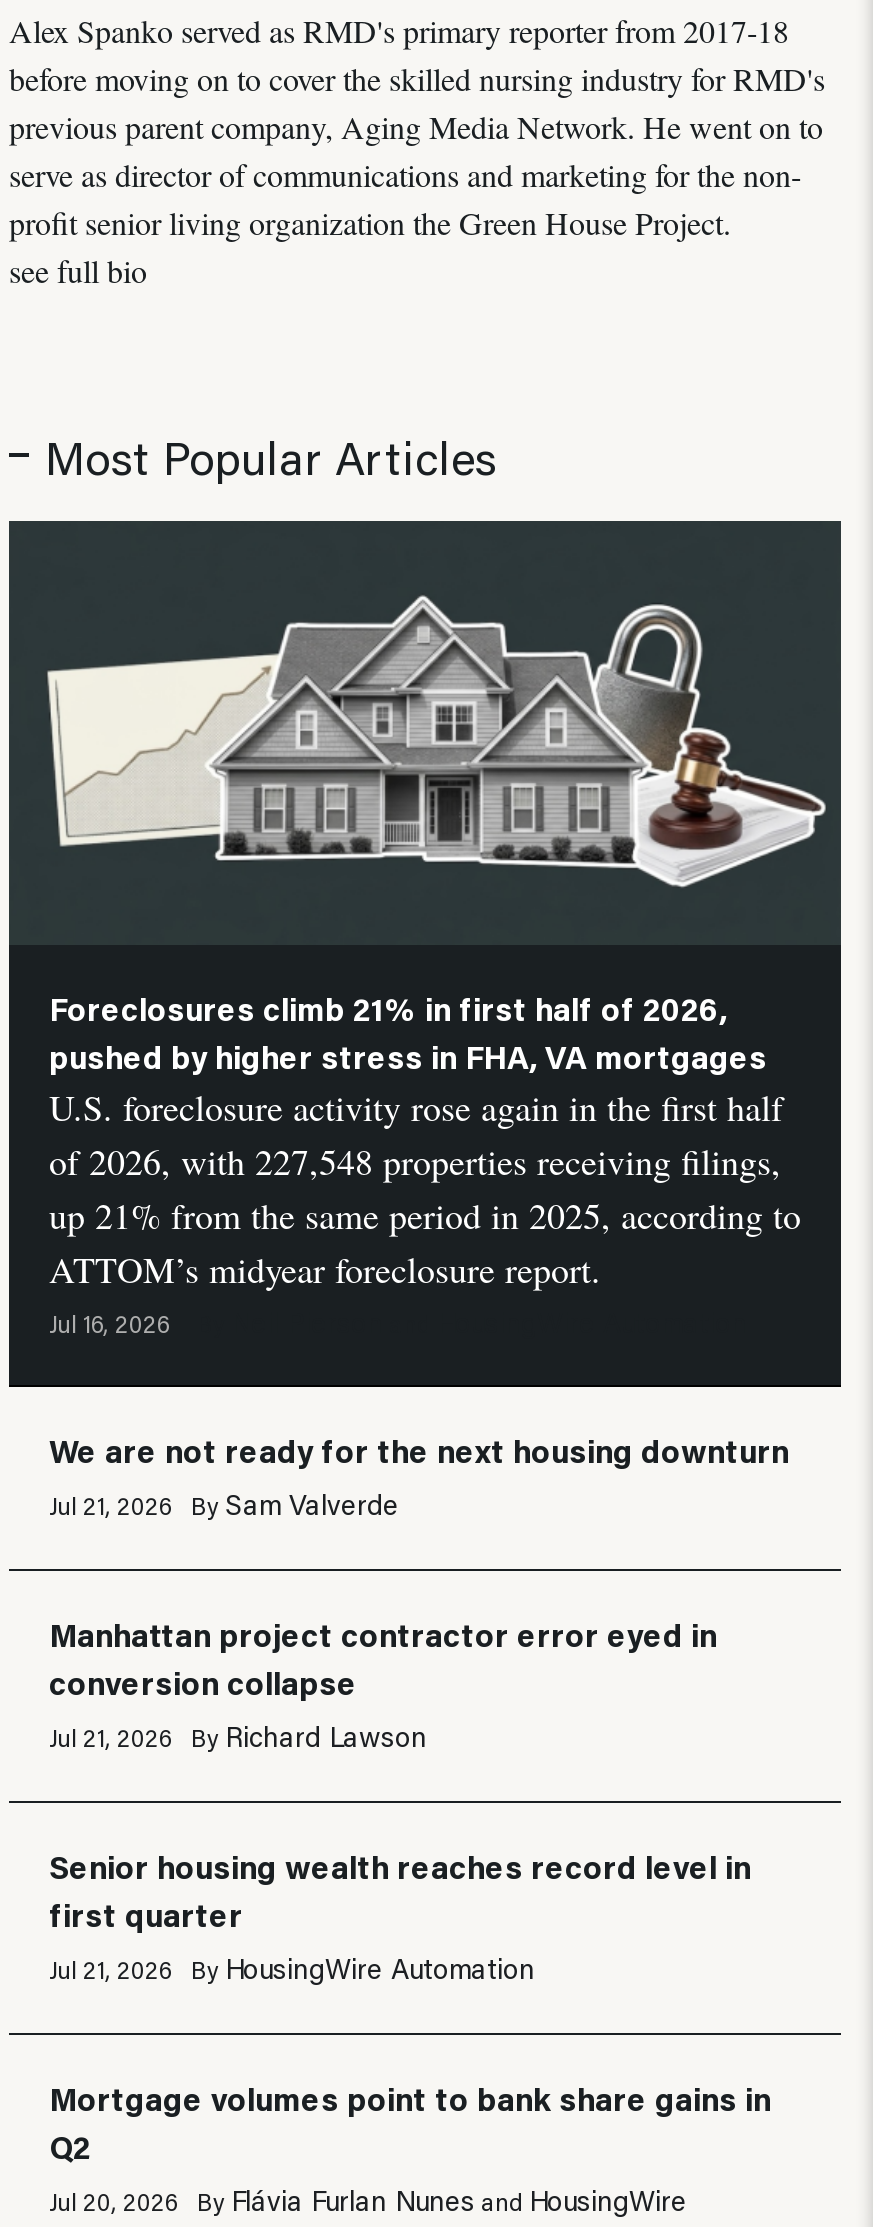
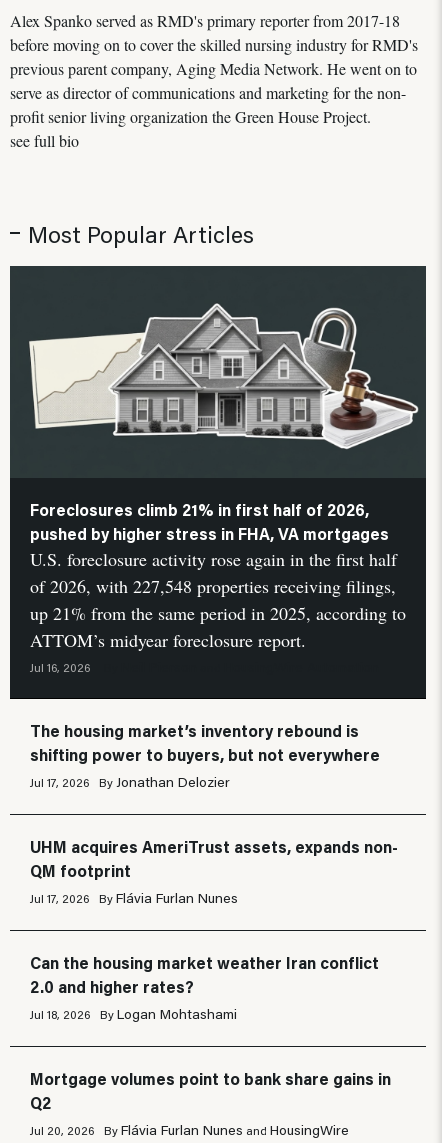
- We are not ready for the next housing downturn
- Jul 21, 2026
- By Sam Valverde
+ The housing market’s inventory rebound is
+ shifting power to buyers, but not everywhere
+ Jul 17, 2026
+ By Jonathan Delozier

- Manhattan project contractor error eyed in
- conversion collapse
- Jul 21, 2026
- By Richard Lawson
+ UHM acquires AmeriTrust assets, expands non-
+ QM footprint
+ Jul 17, 2026
+ By Flávia Furlan Nunes

- Senior housing wealth reaches record level in
- first quarter
- Jul 21, 2026
- By HousingWire Automation
+ Can the housing market weather Iran conflict
+ 2.0 and higher rates?
+ Jul 18, 2026
+ By Logan Mohtashami
